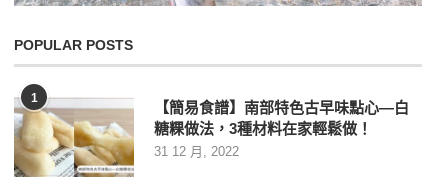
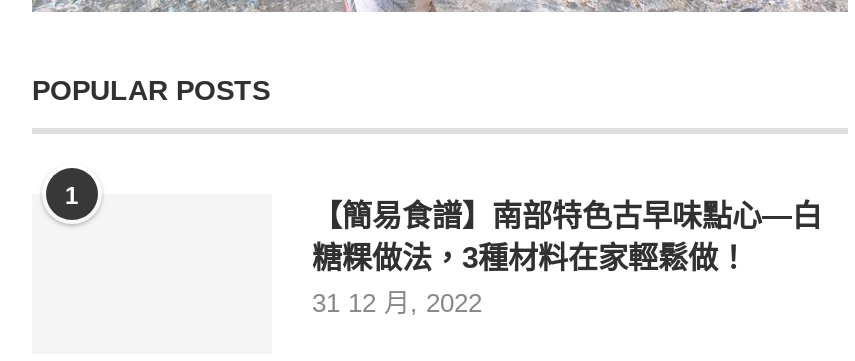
- [image]
